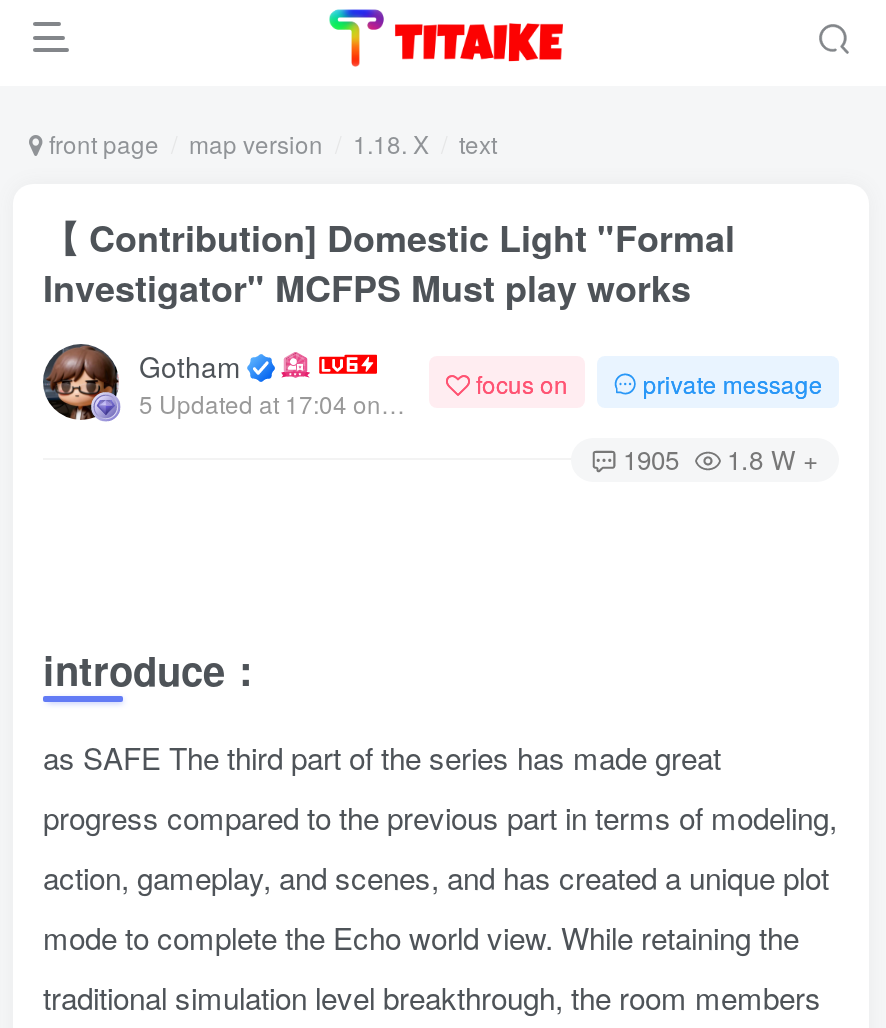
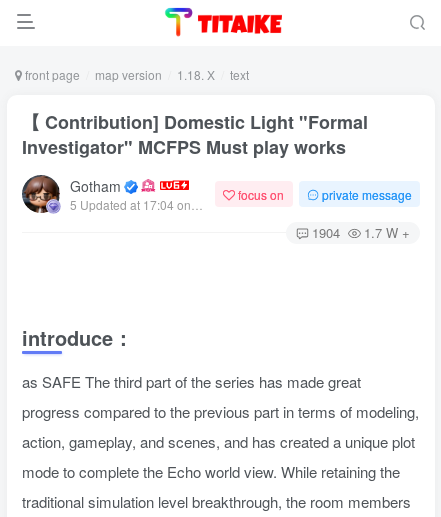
- 1905
+ 1904

- 1.8 W +
+ 1.7 W +
